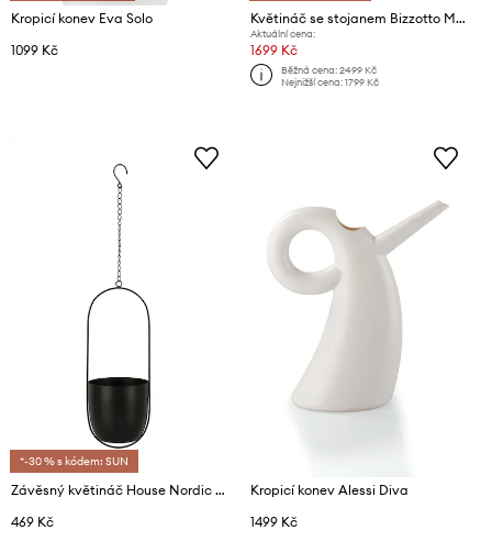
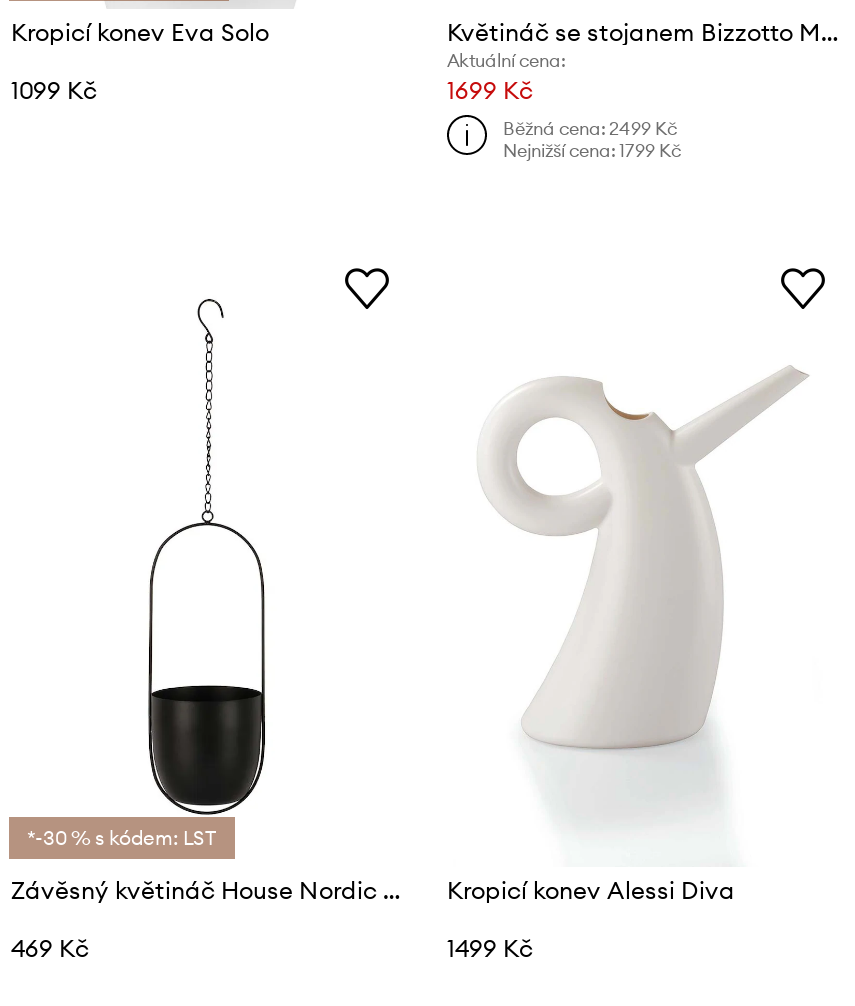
- *-30 % s kódem: SUN
+ *-30 % s kódem: LST
